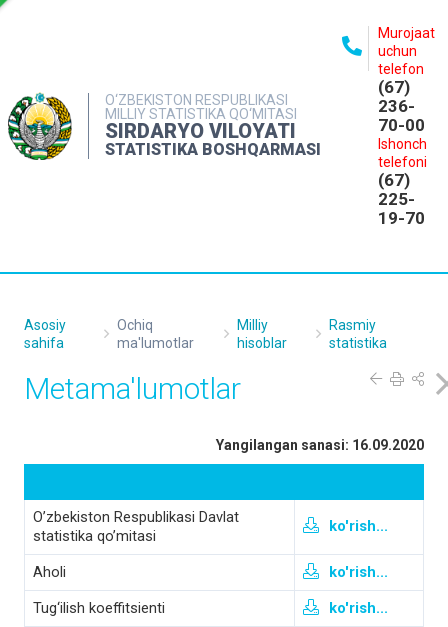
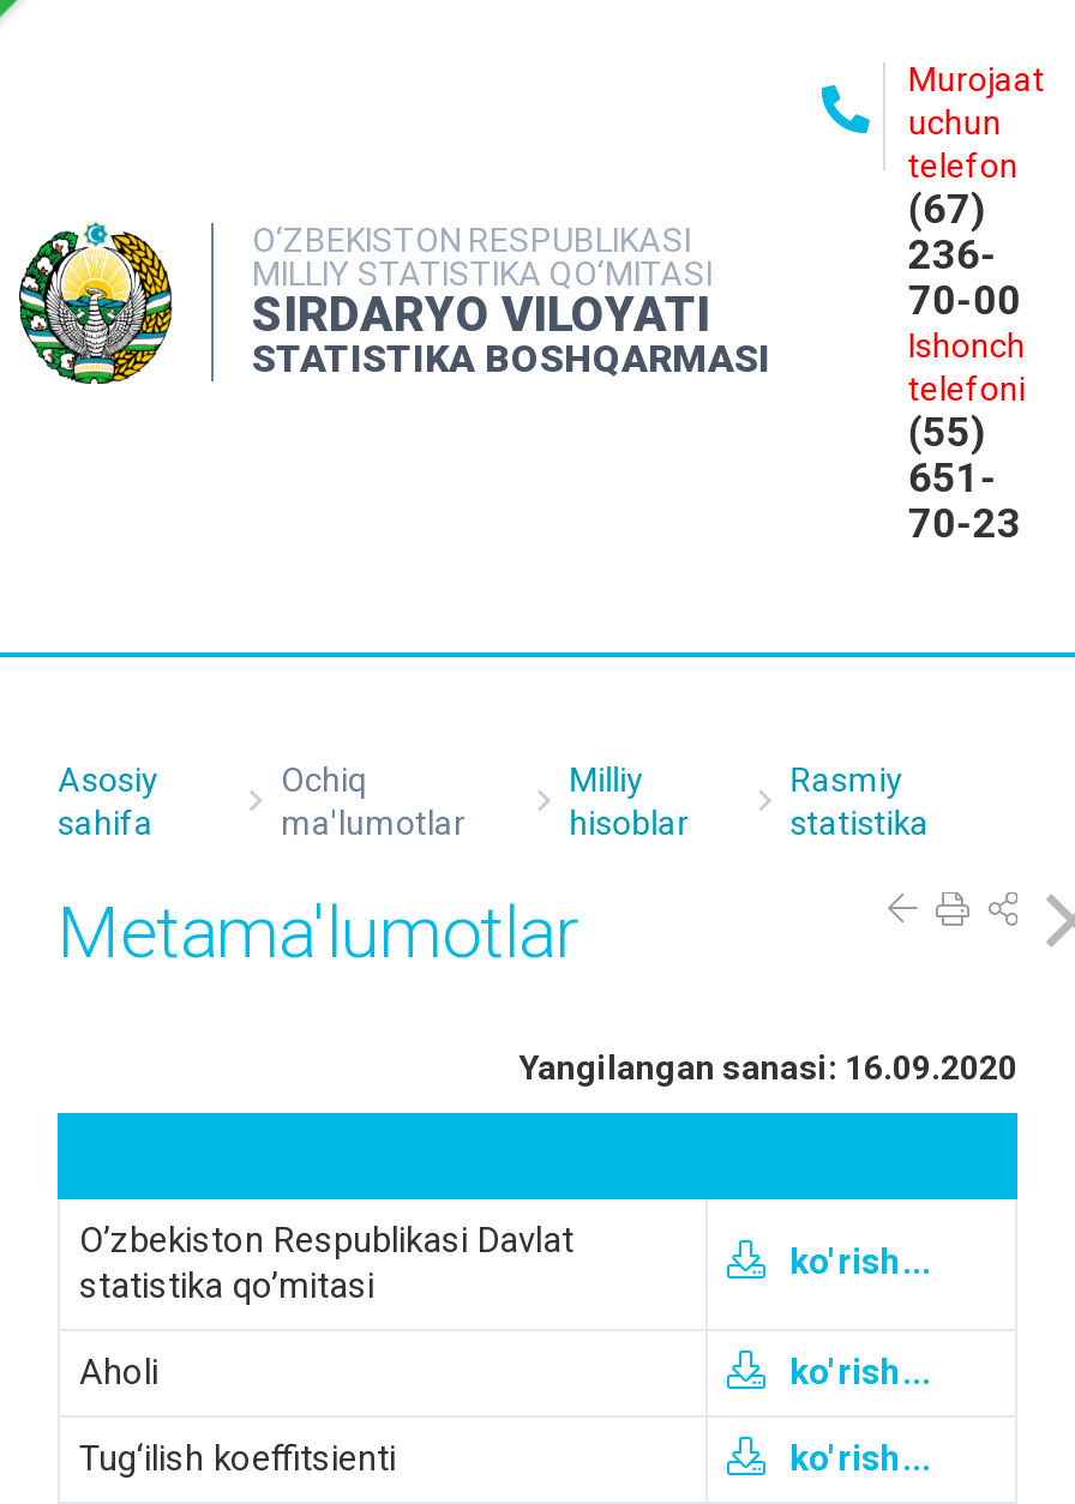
- (67)
+ (55)

- 225-
+ 651-

- 19-70
+ 70-23
